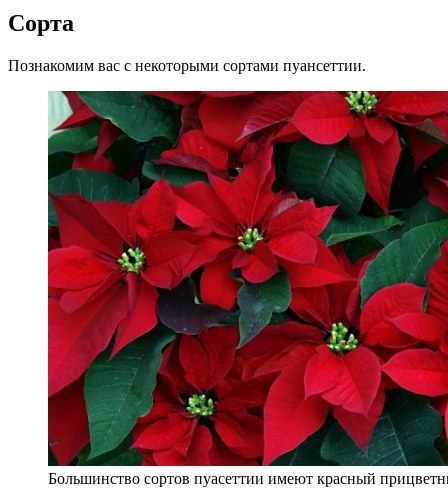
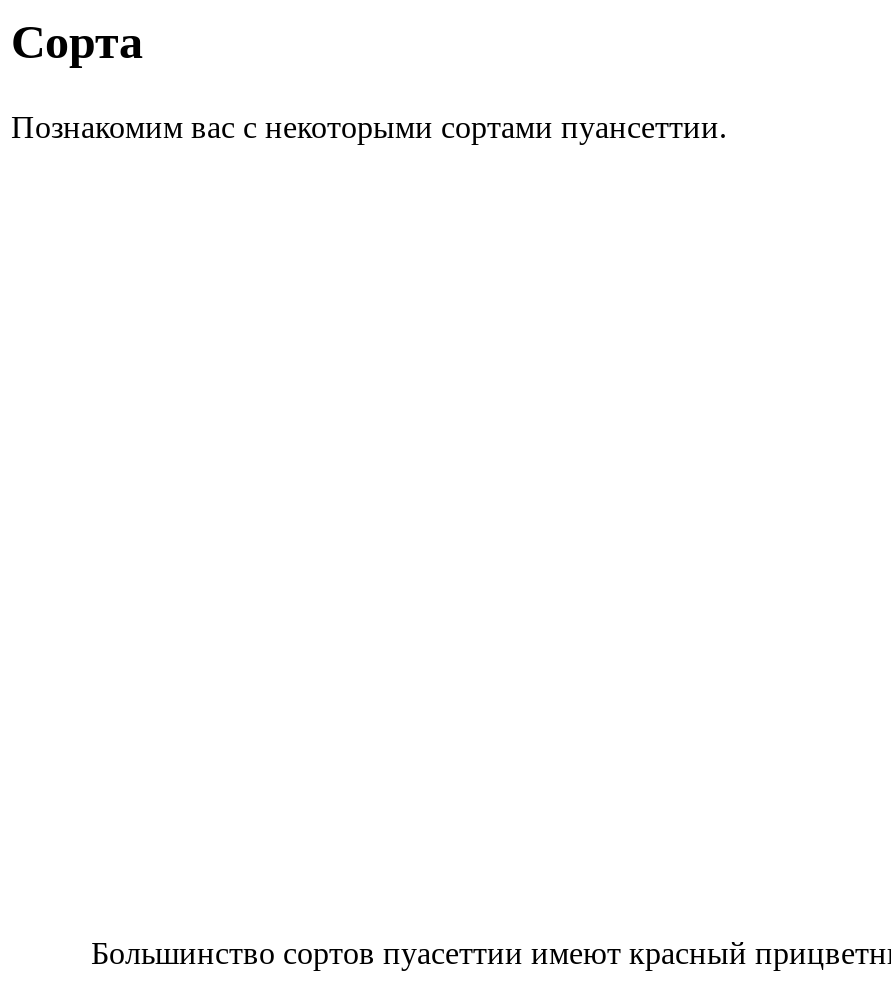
- [image]
